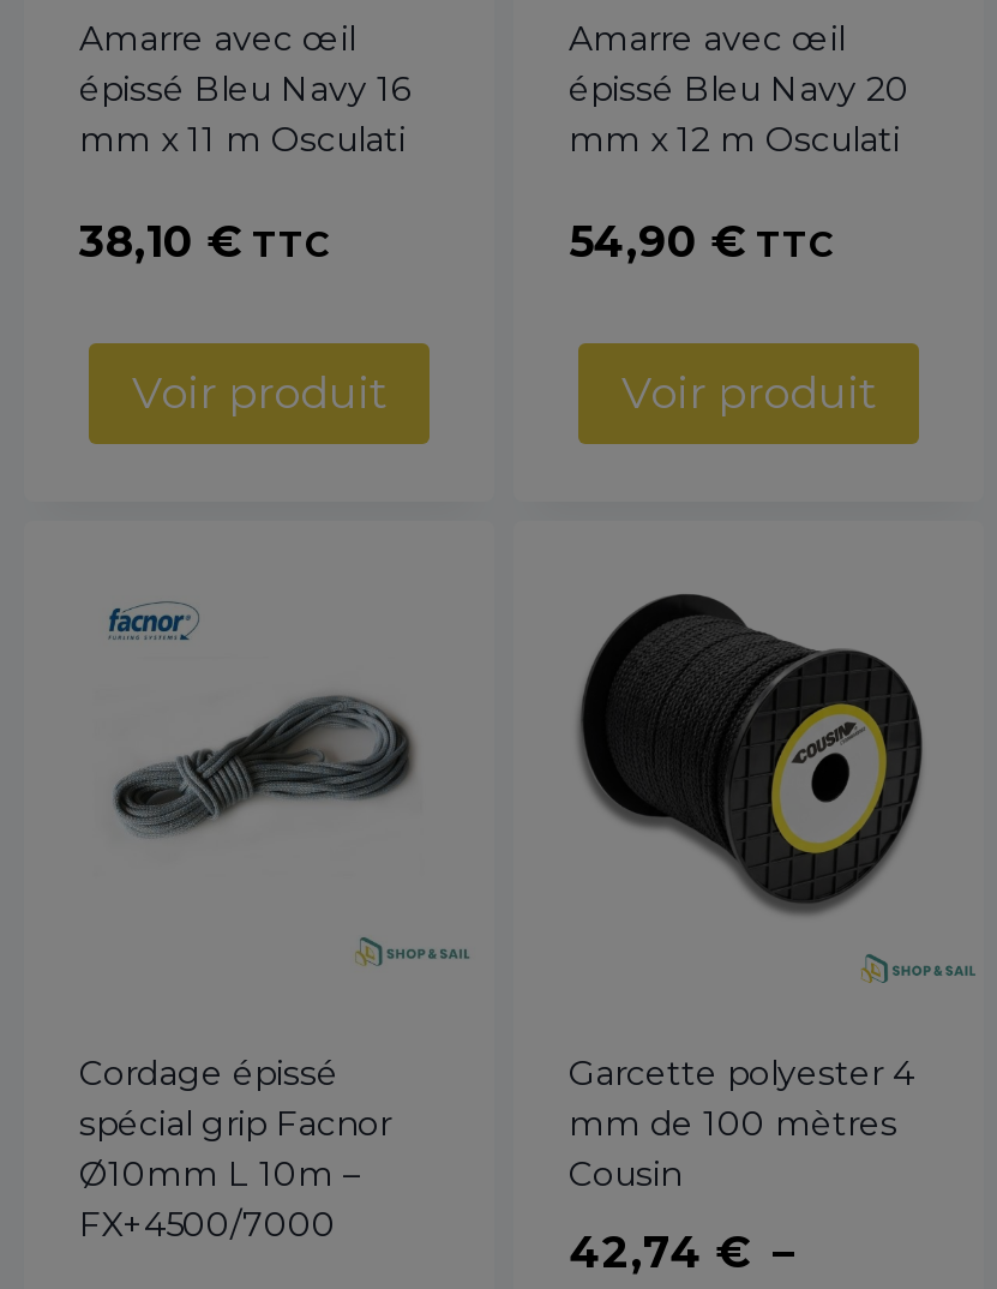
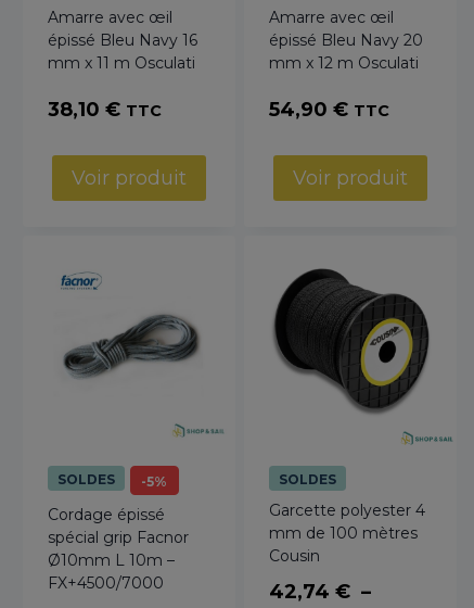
+ SOLDES
+ -5%

+ SOLDES
